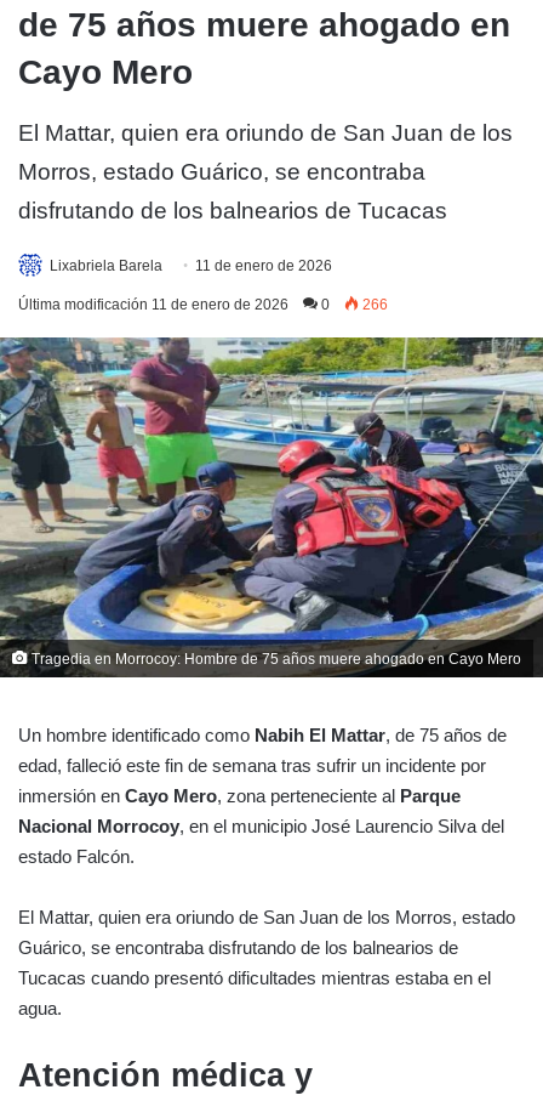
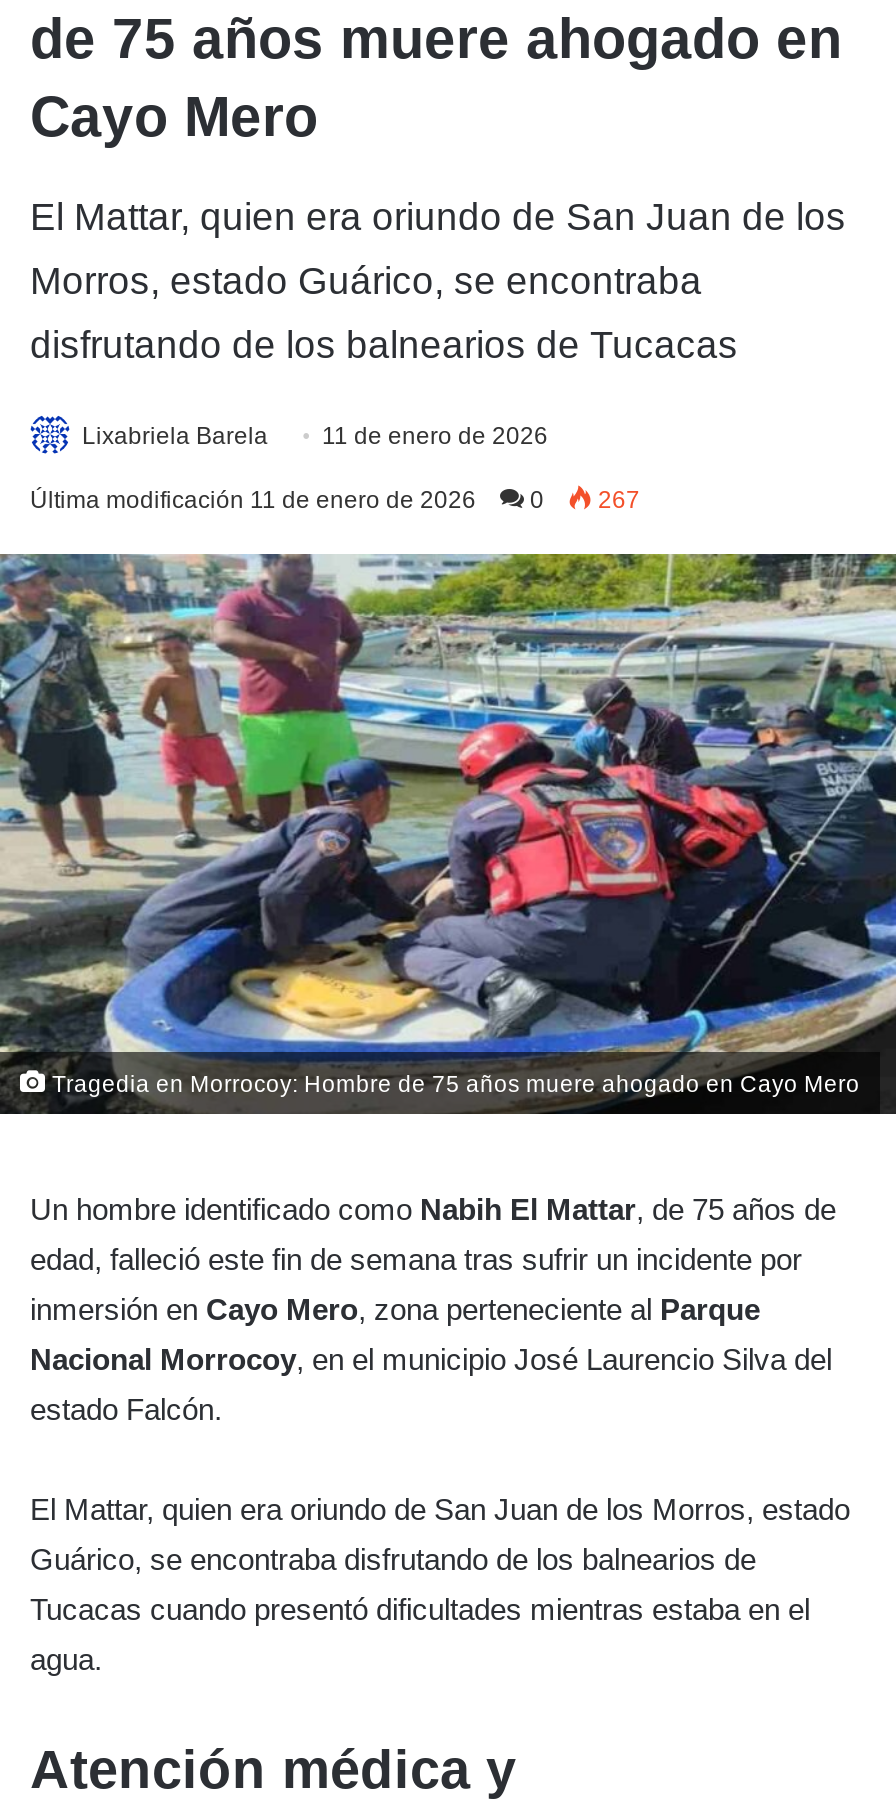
- Última modificación 11 de enero de 2026 0 266
+ Última modificación 11 de enero de 2026 0 267
